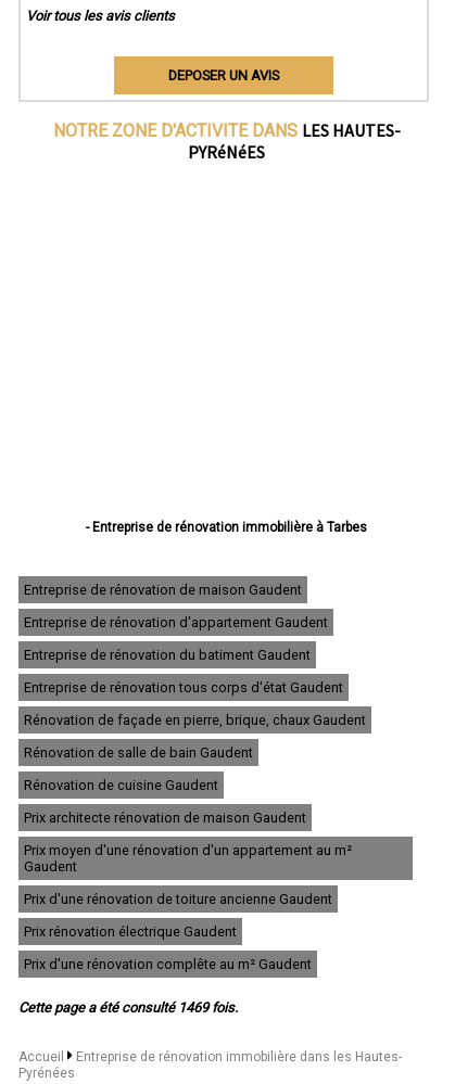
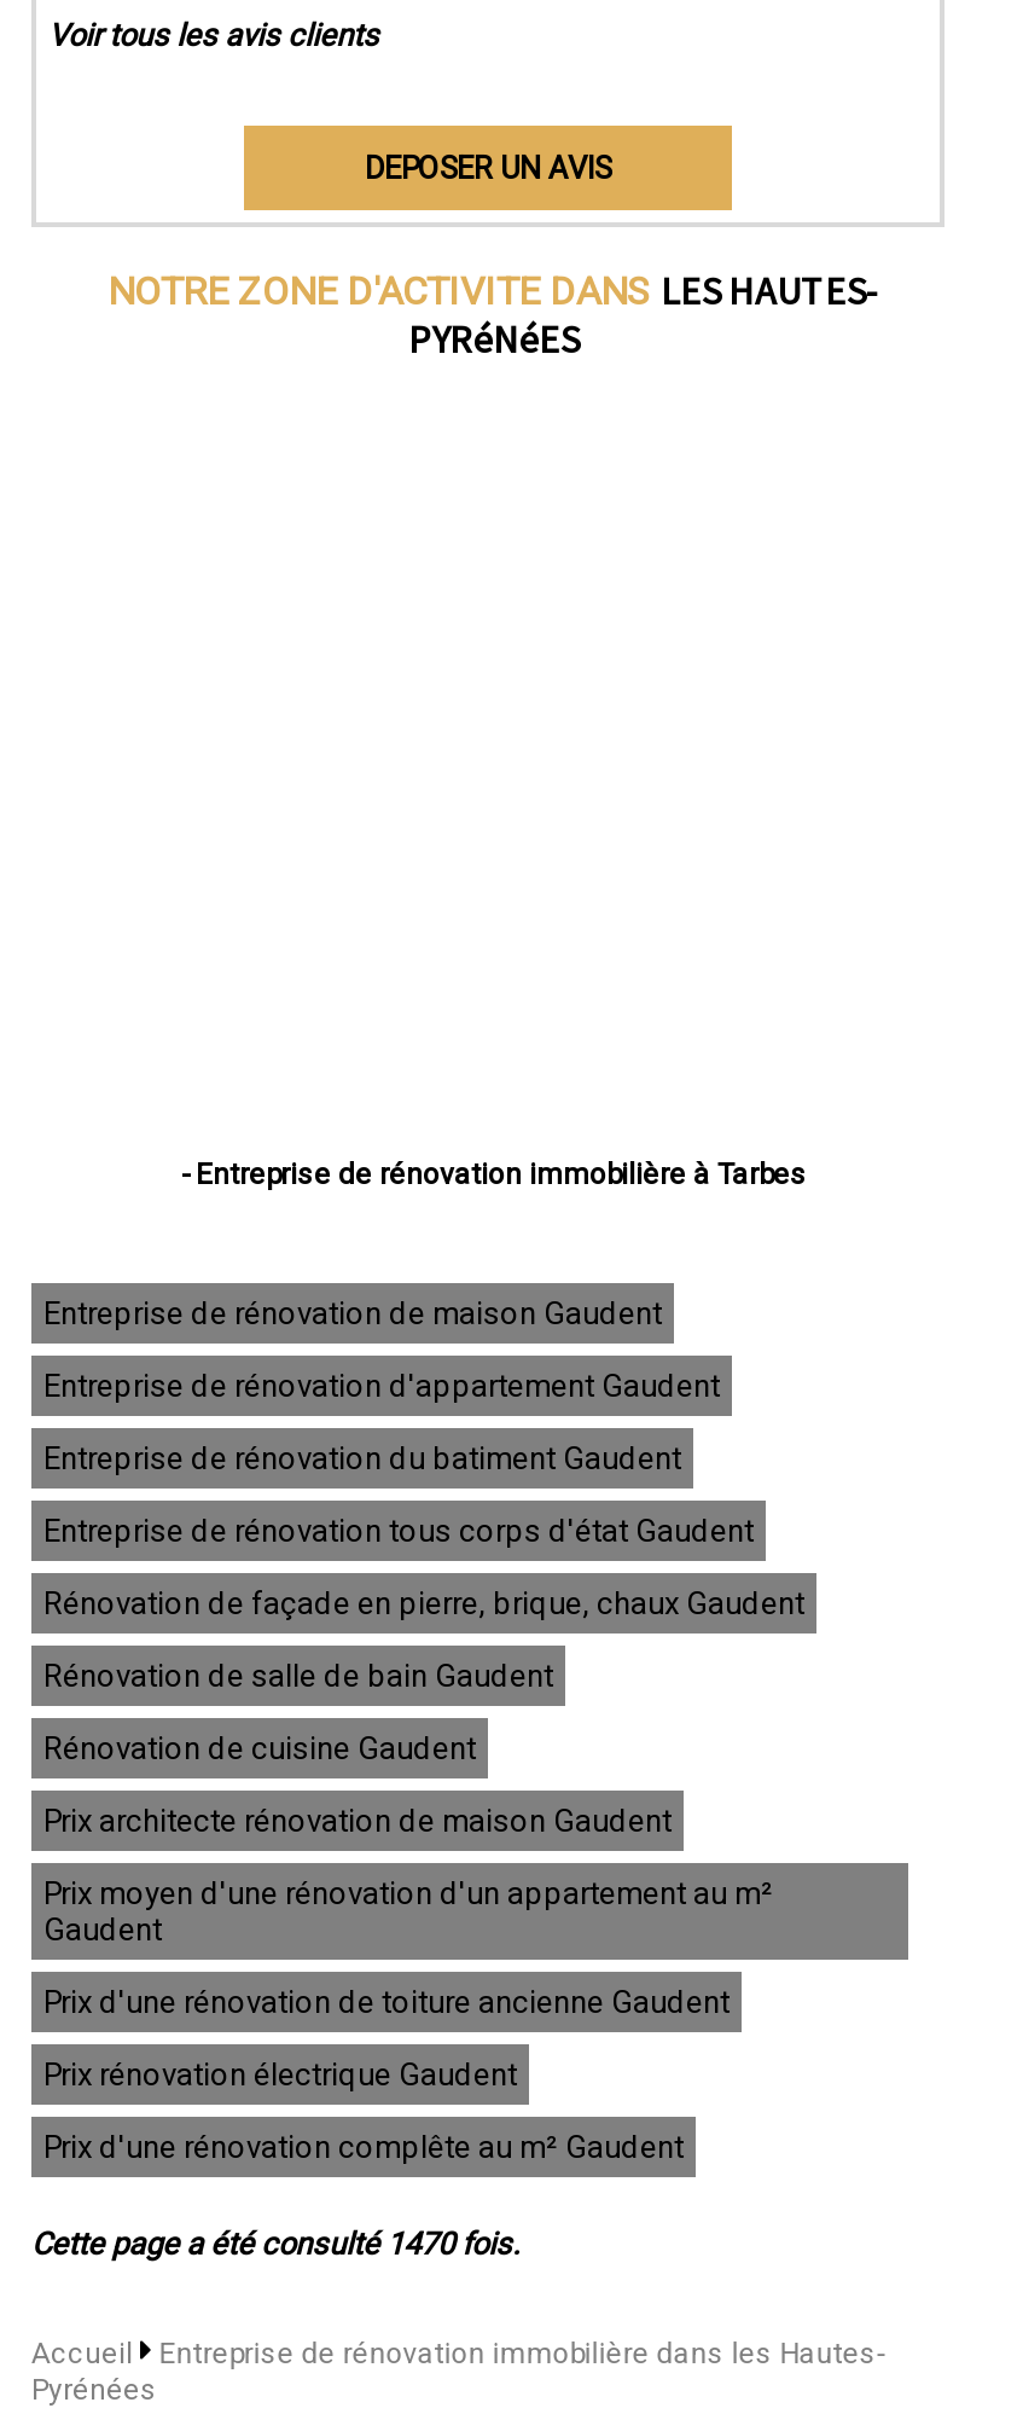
- Cette page a été consulté 1469 fois.
+ Cette page a été consulté 1470 fois.
